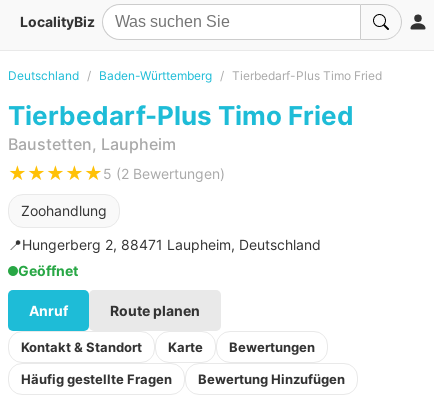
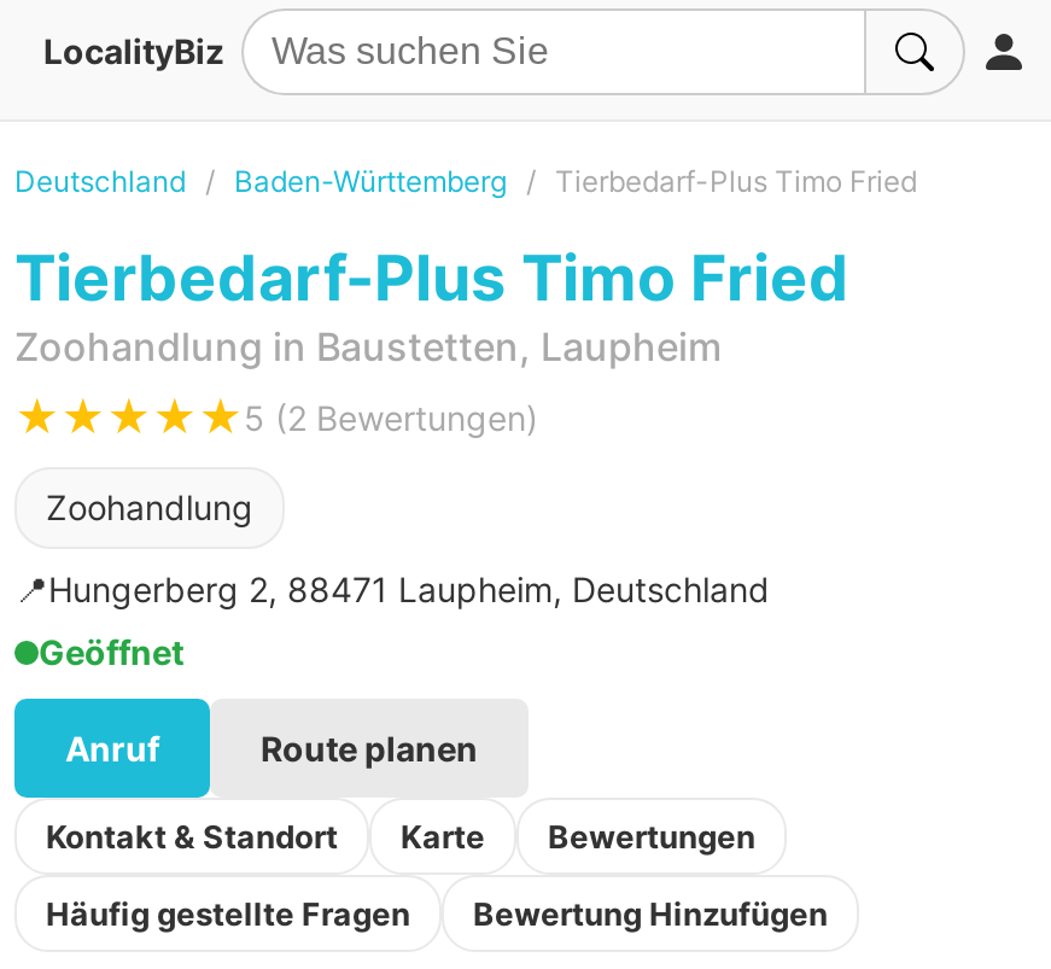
- Baustetten, Laupheim
+ Zoohandlung in Baustetten, Laupheim
